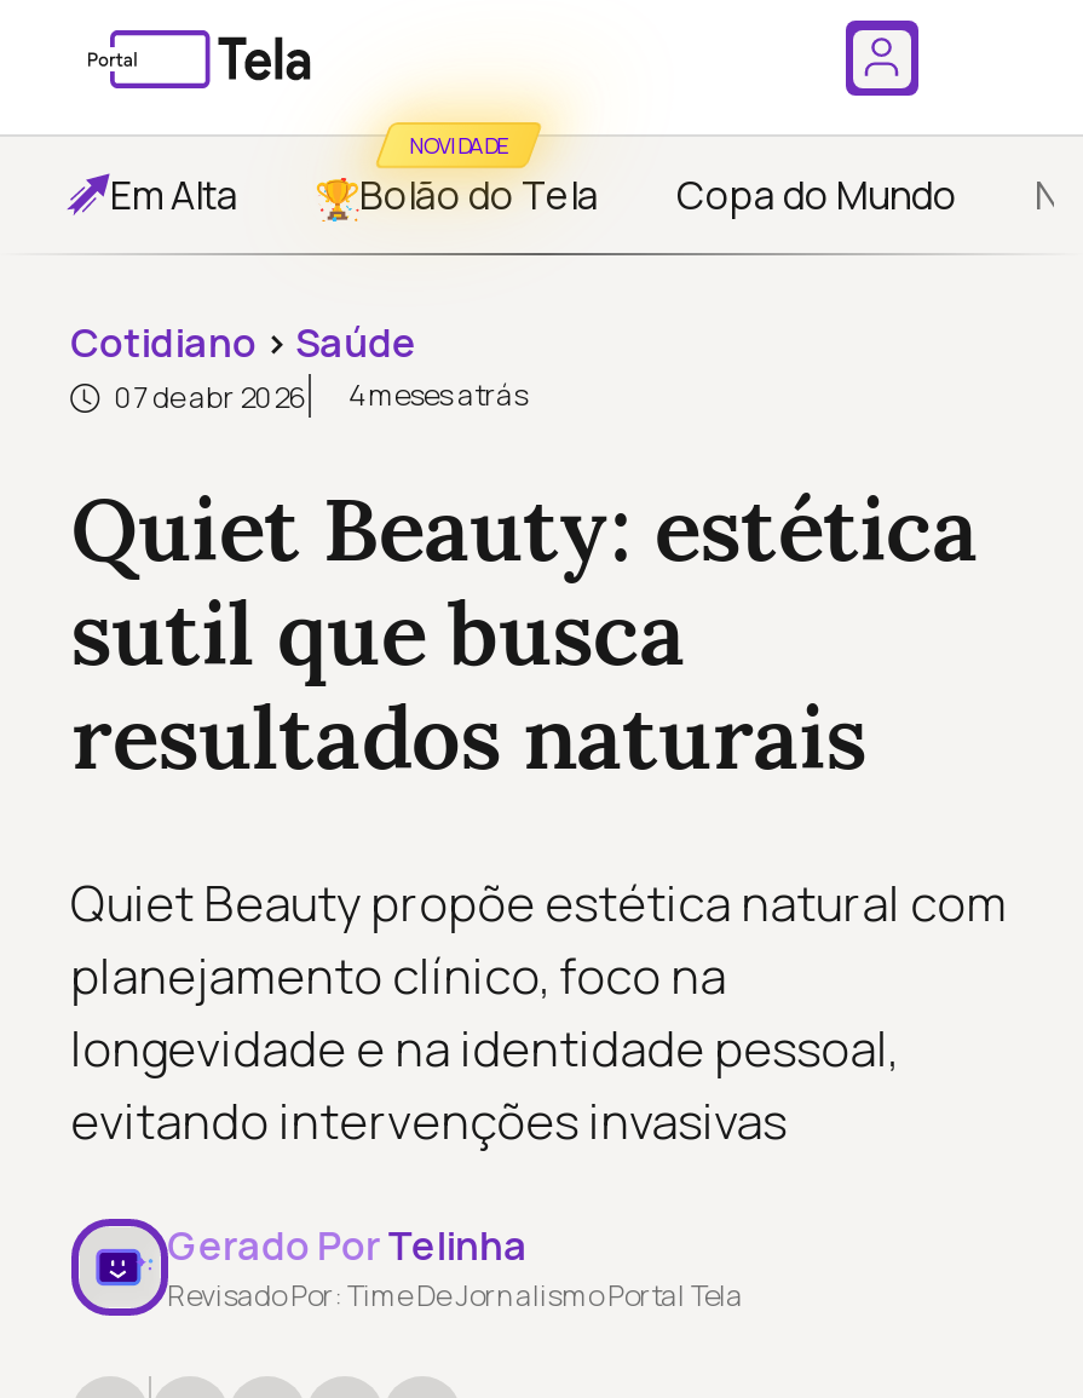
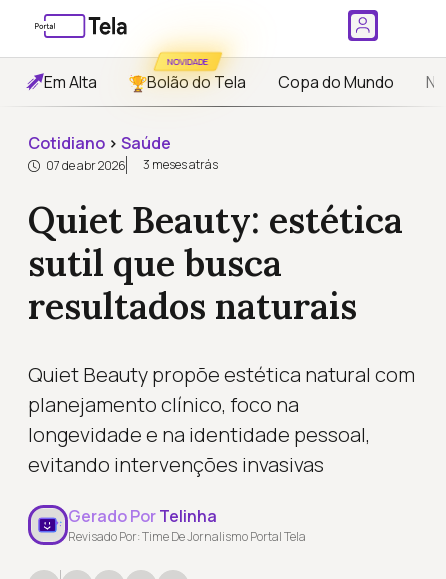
- 07 de abr 2026 4 meses atrás
+ 07 de abr 2026 3 meses atrás
